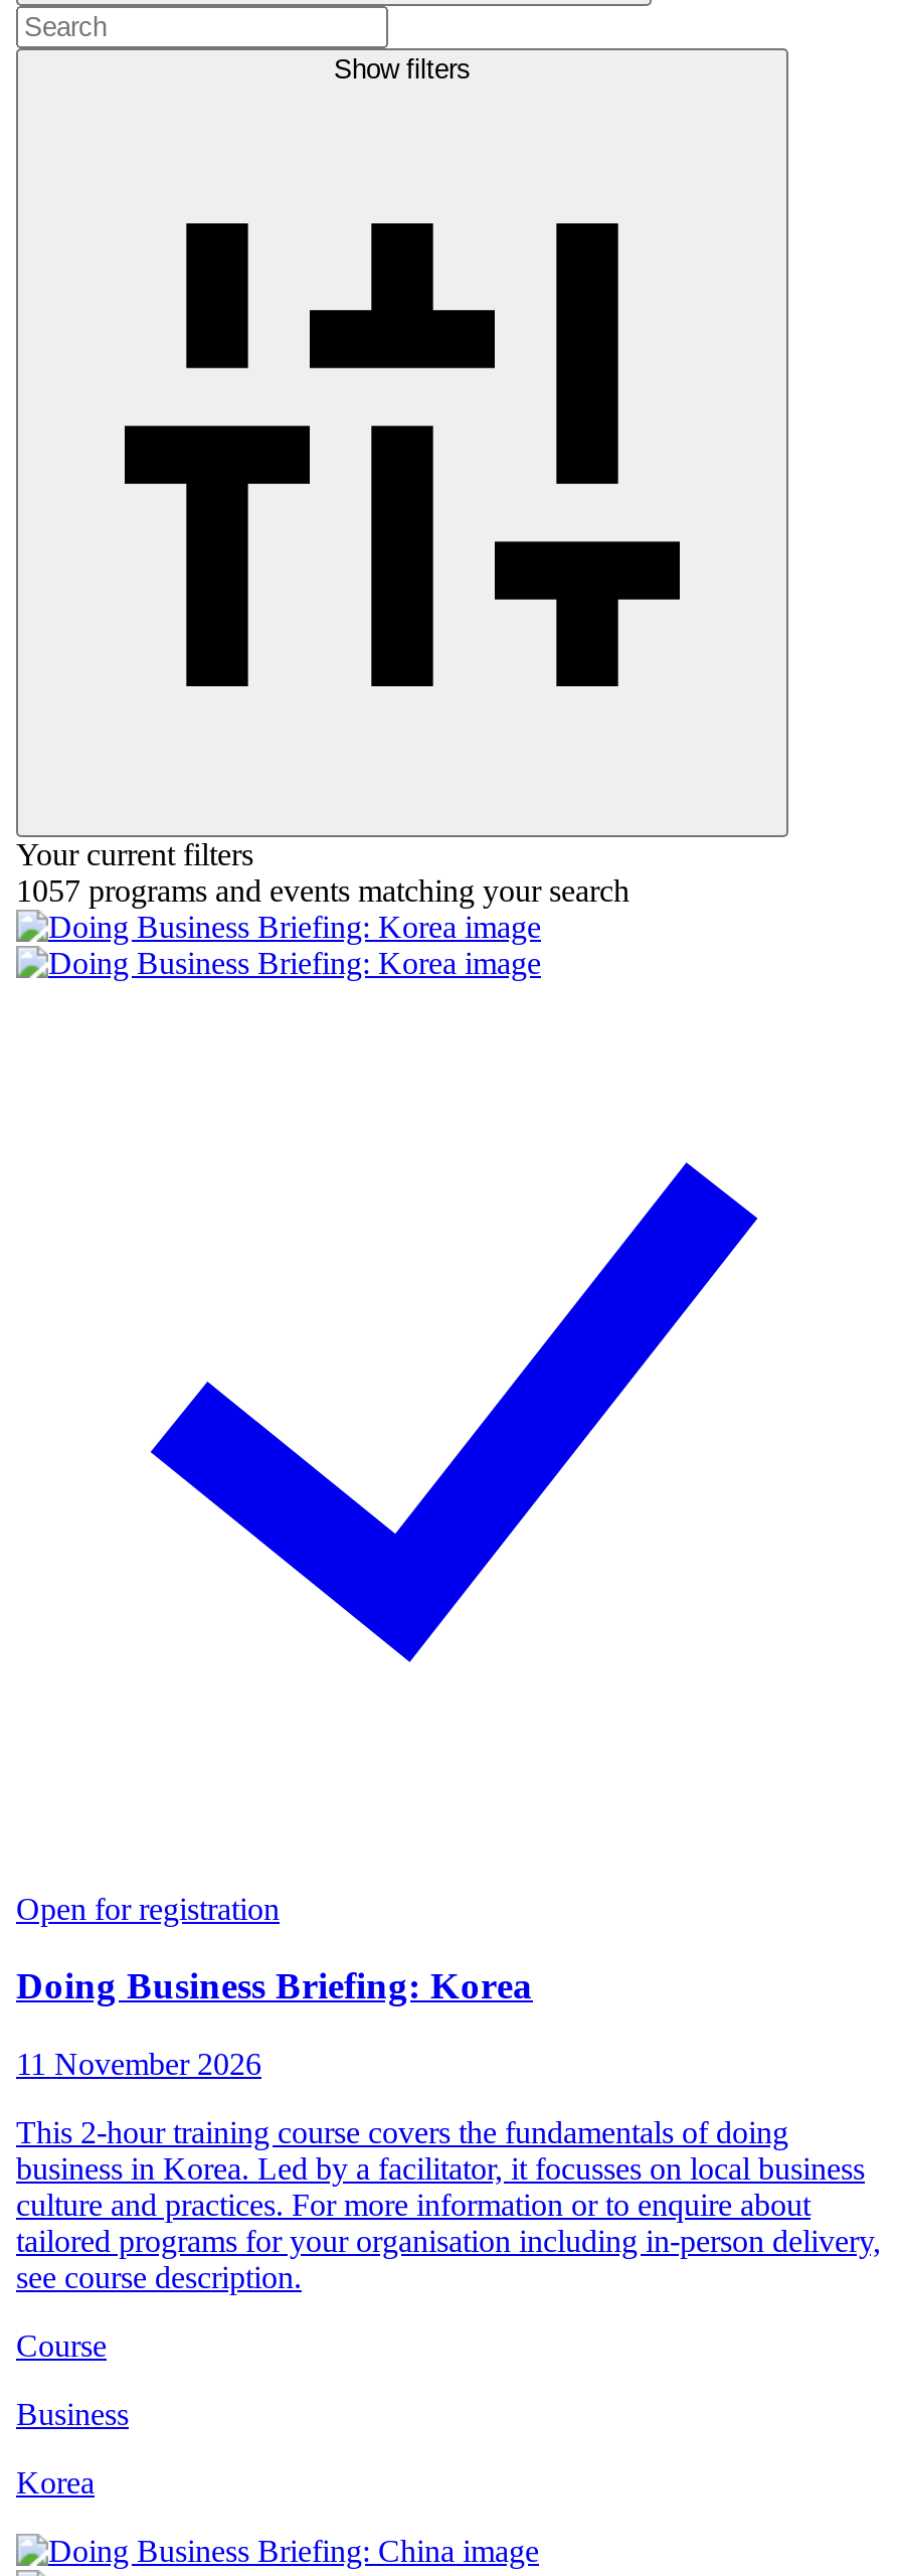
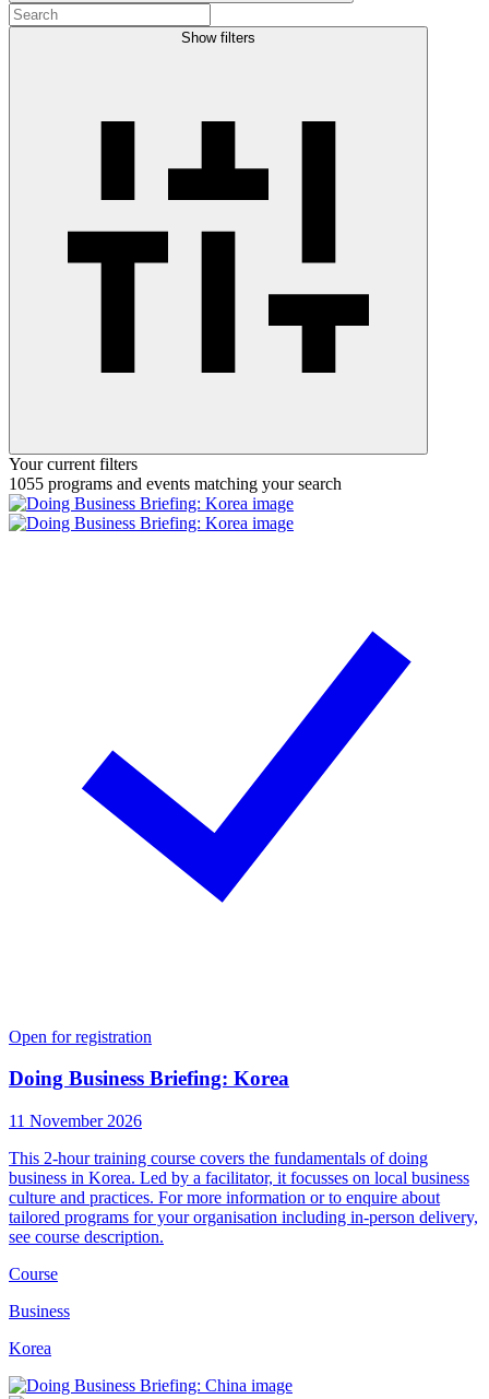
- 1057 programs and events matching your search
+ 1055 programs and events matching your search
